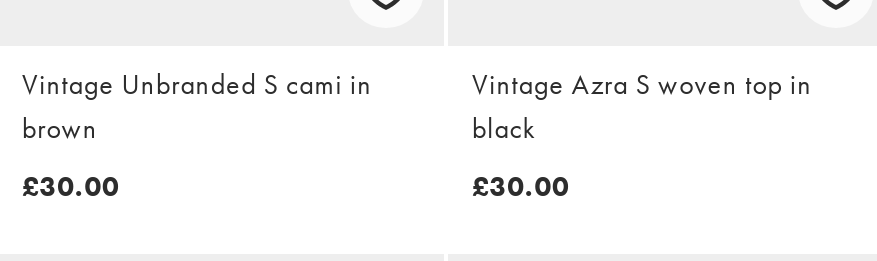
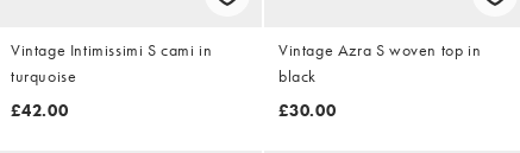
- Vintage Unbranded S cami in
- brown
+ Vintage Intimissimi S cami in
+ turquoise

- £30.00
+ £42.00
